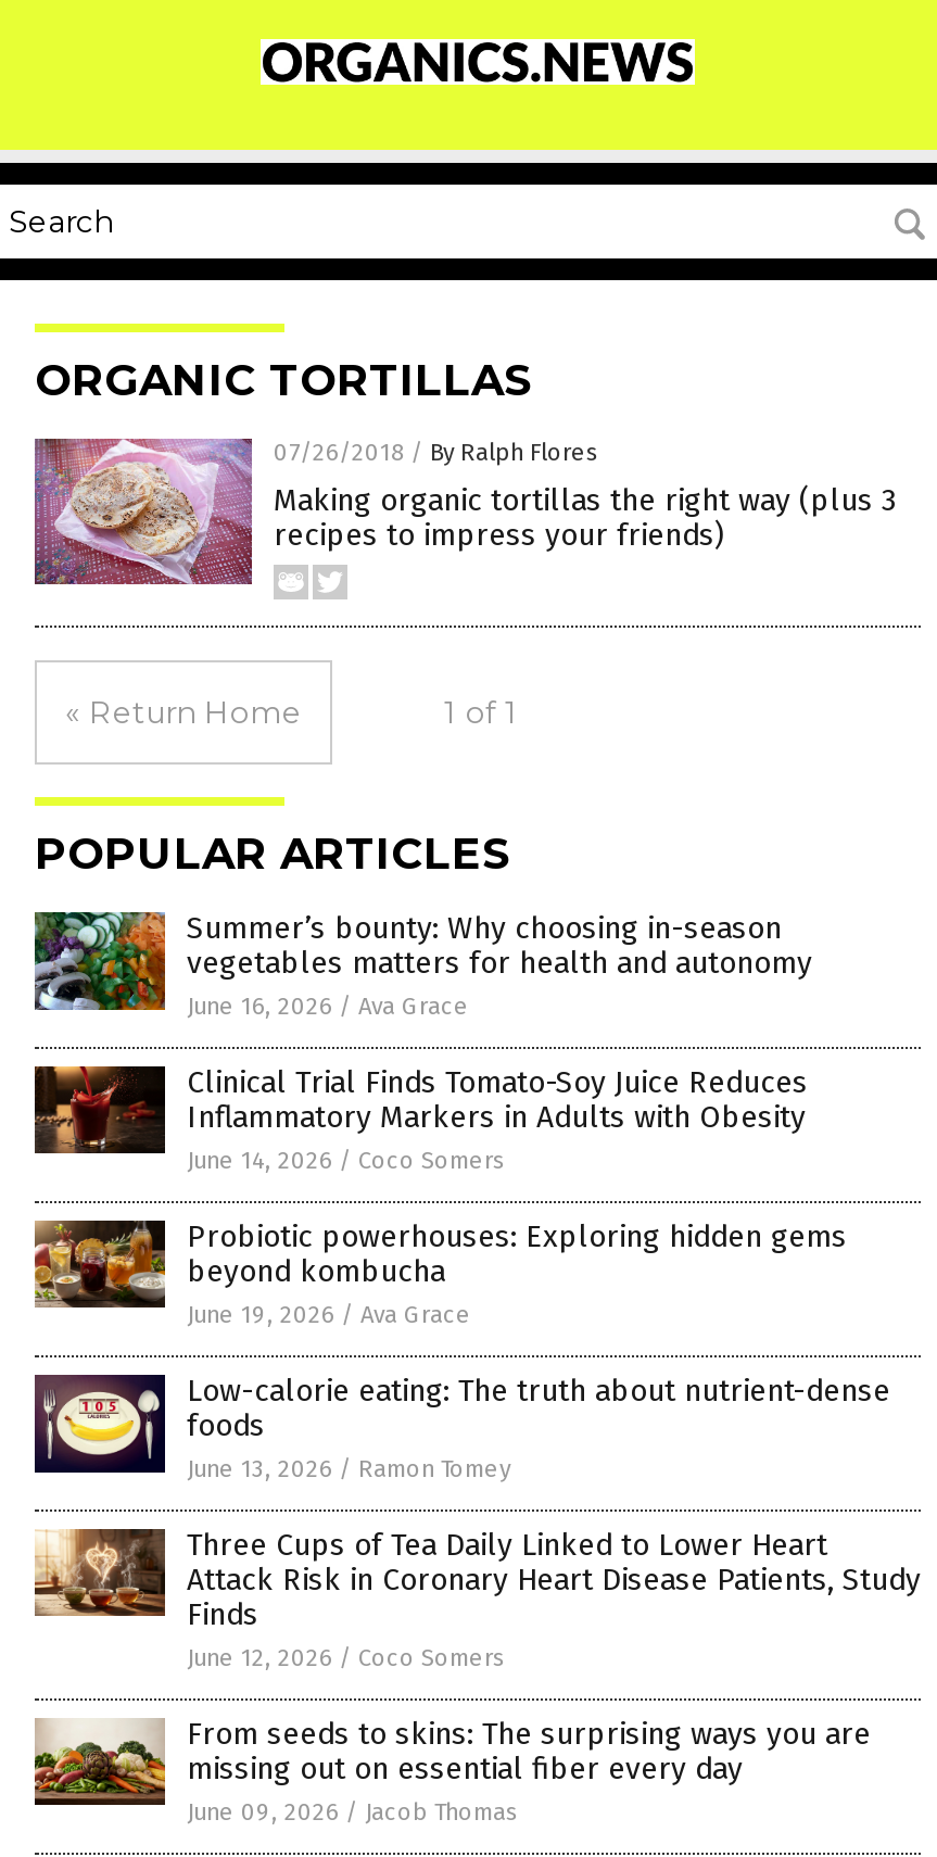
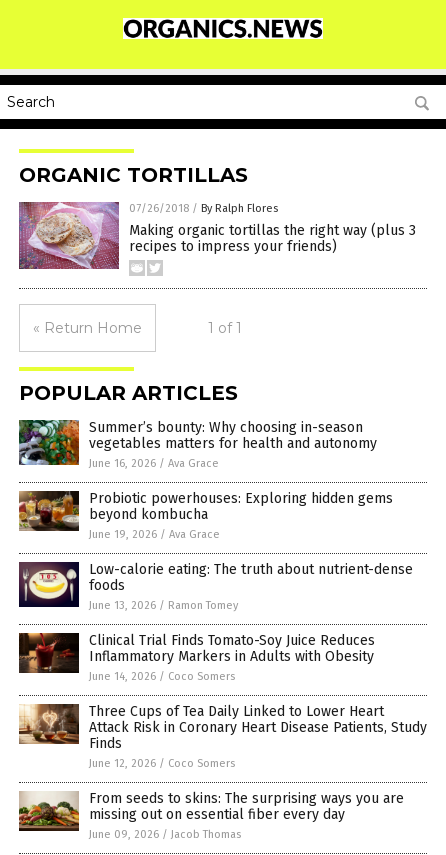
moved down: [image] | Clinical Trial Finds Tomato-Soy Juice Reduces | Inflammatory Markers in Adults with Obesity | June 14, 2026 / Coco Somers

moved up: [image] | Probiotic powerhouses: Exploring hidden gems | beyond kombucha | June 19, 2026 / Ava Grace | Low-calorie eating: The truth about nutrient-dense | foods | June 13, 2026 / Ramon Tomey
